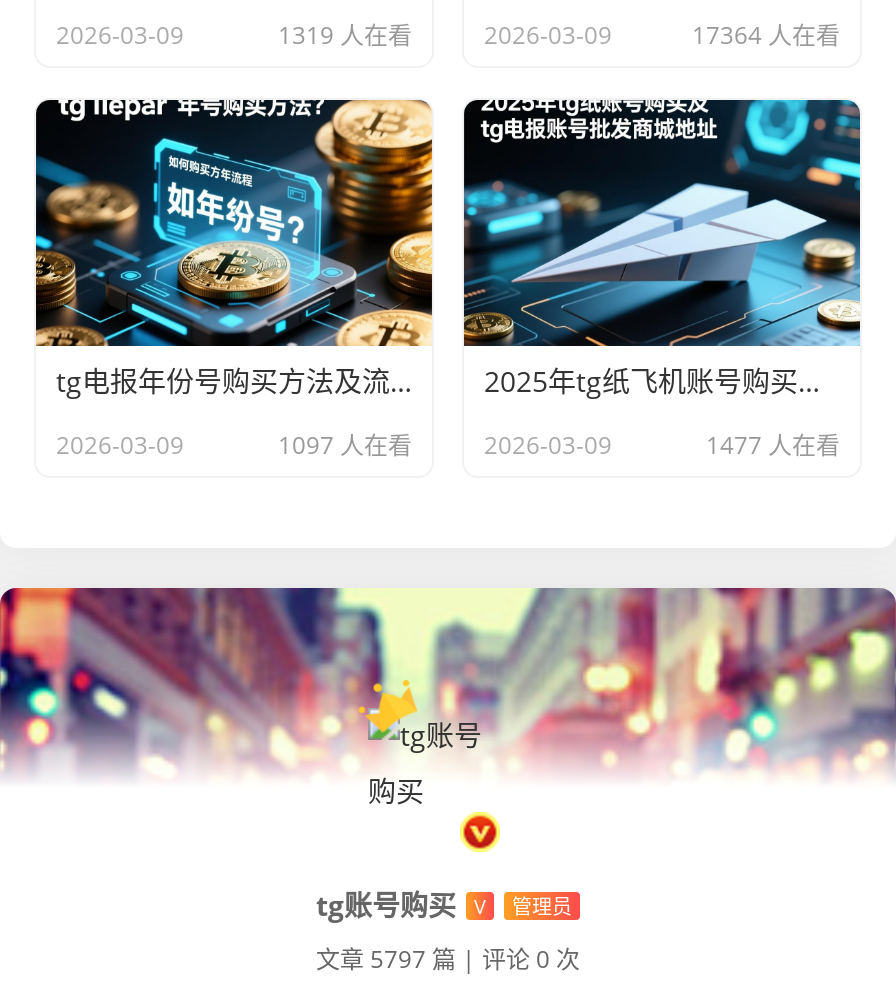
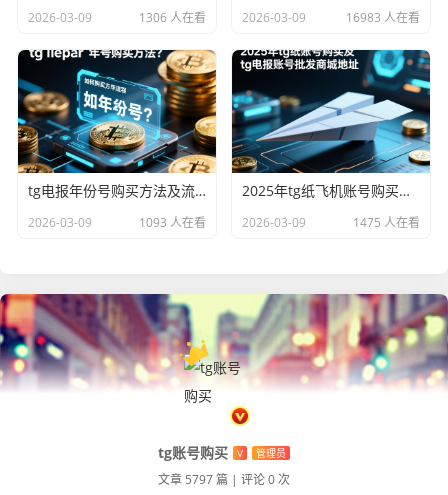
- 1319 人在看
+ 1306 人在看

- 17364 人在看
+ 16983 人在看

- 1097 人在看
+ 1093 人在看

- 1477 人在看
+ 1475 人在看
